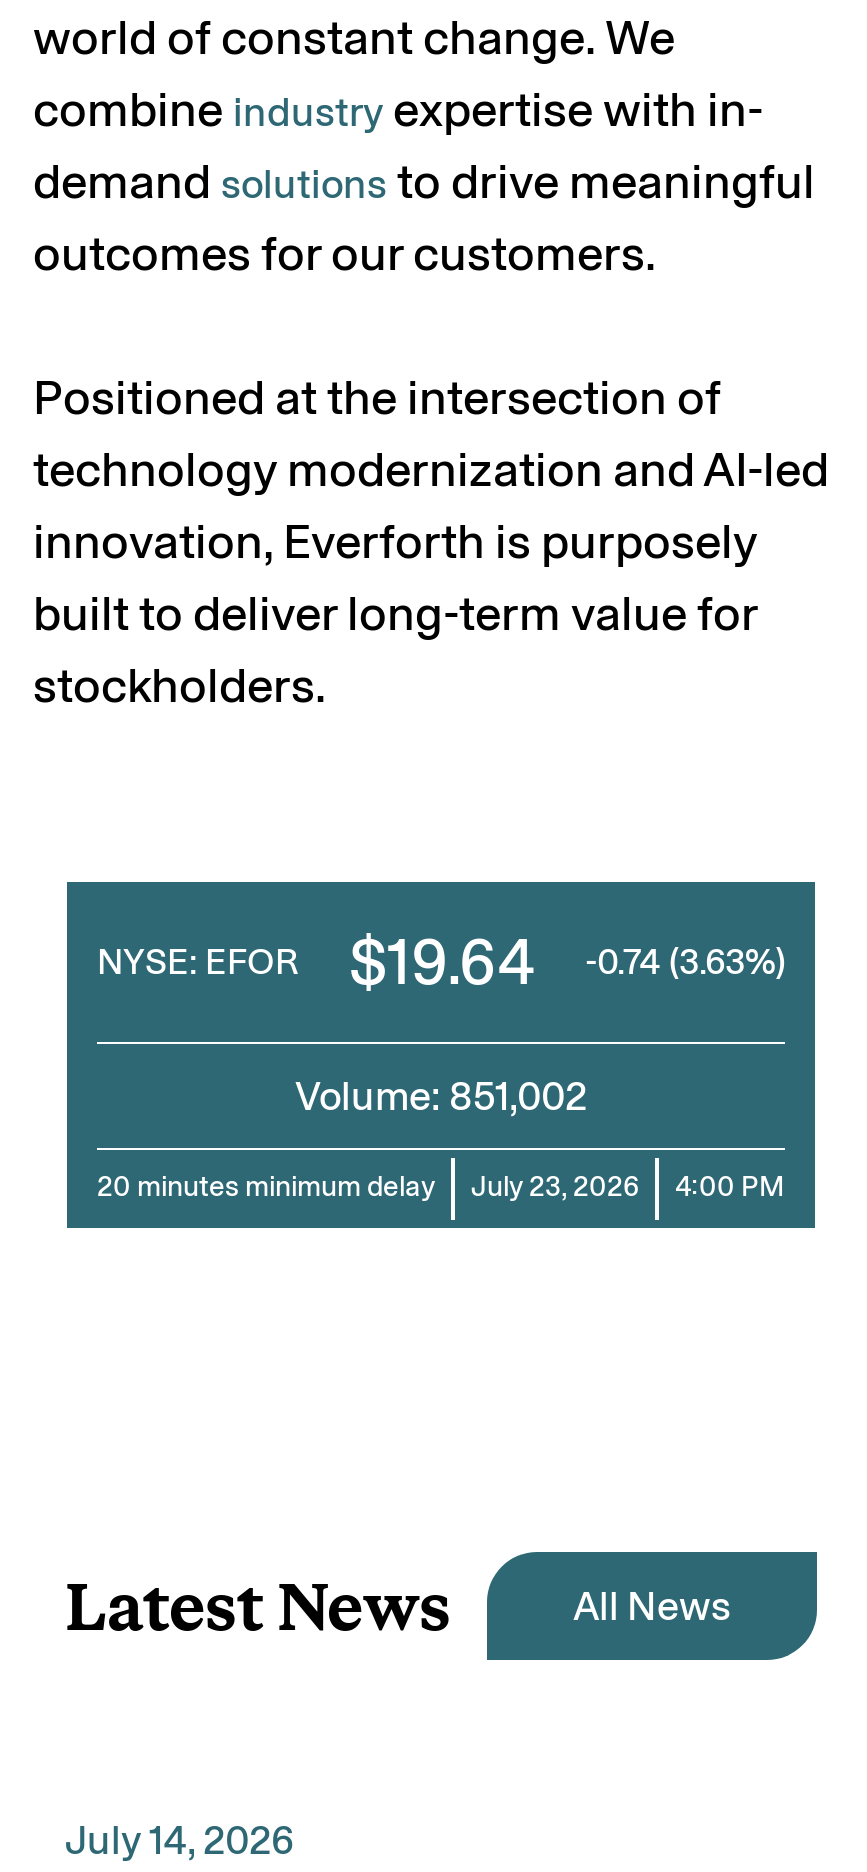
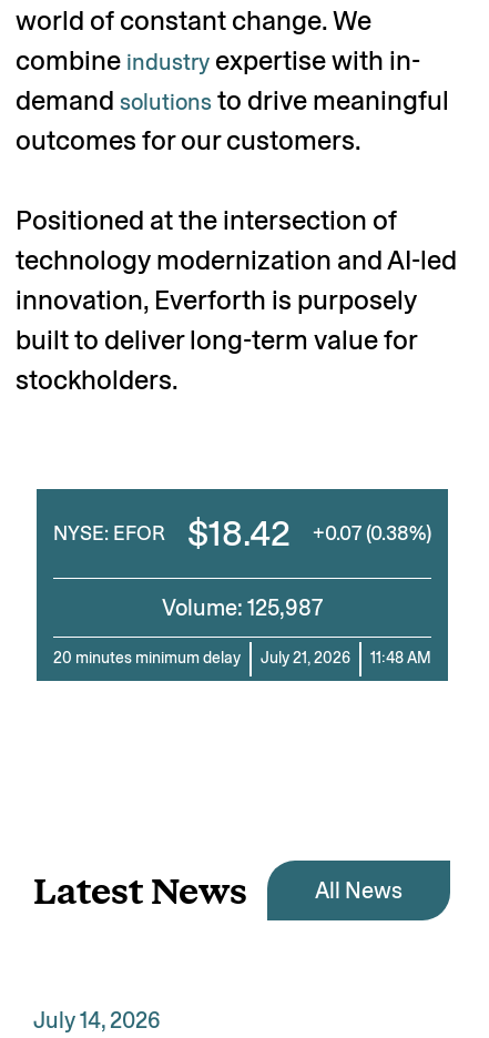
- $19.64
+ $18.42

- -0.74 (3.63%)
+ +0.07 (0.38%)

- Volume: 851,002
+ Volume: 125,987

- July 23, 2026
- 4:00 PM
+ July 21, 2026
+ 11:48 AM
